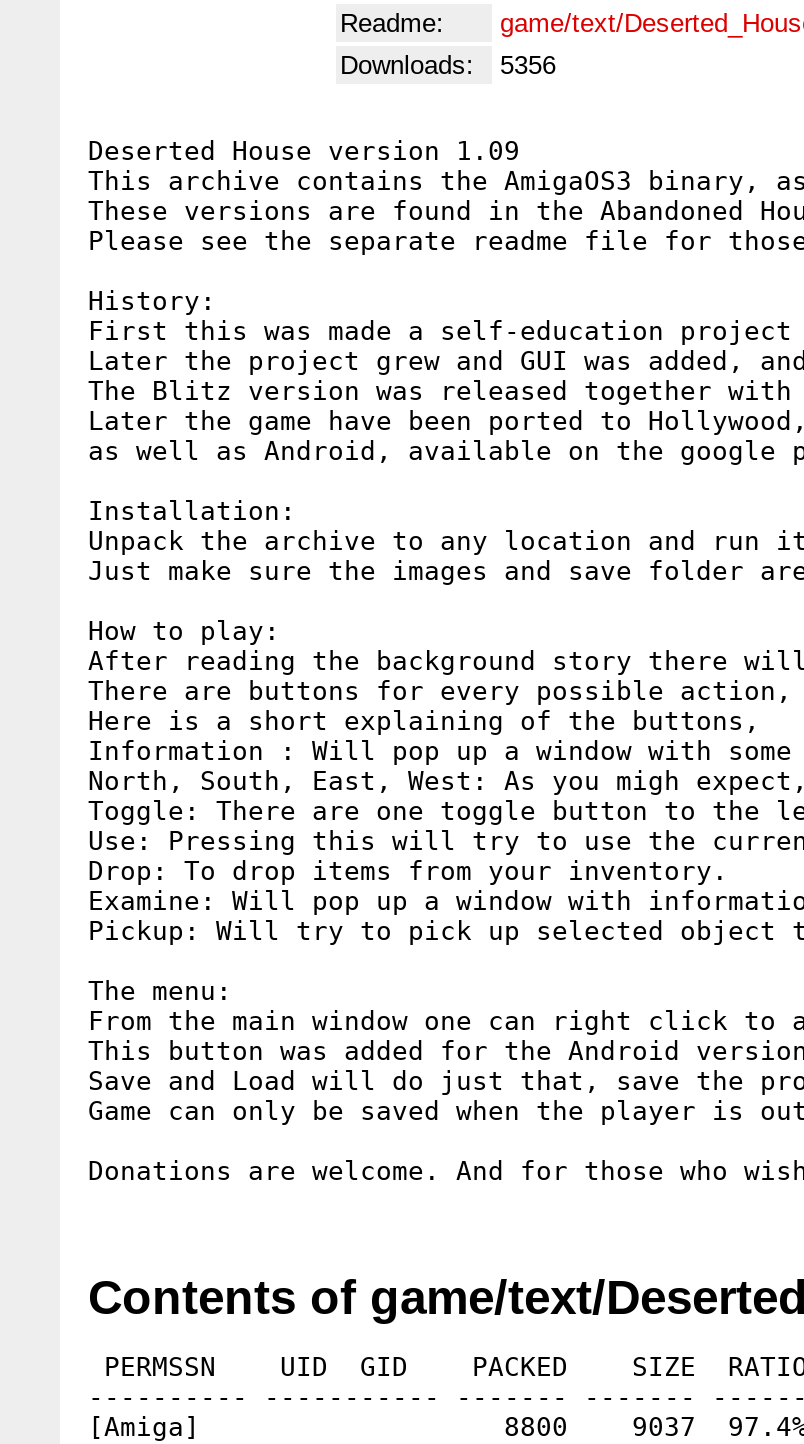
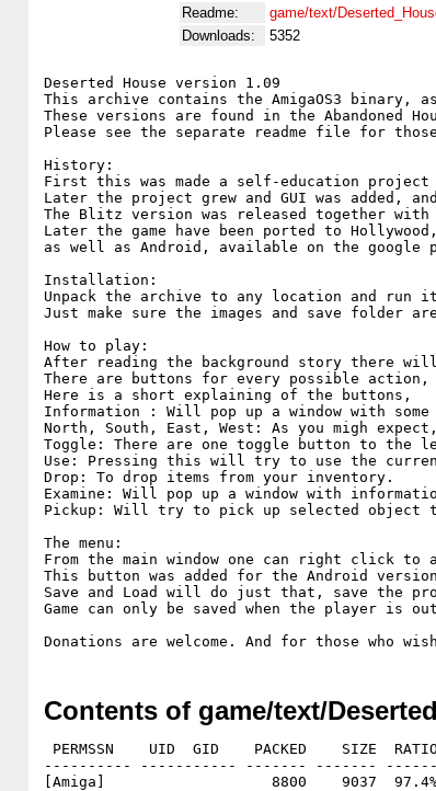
- Downloads: 5356
+ Downloads: 5352
